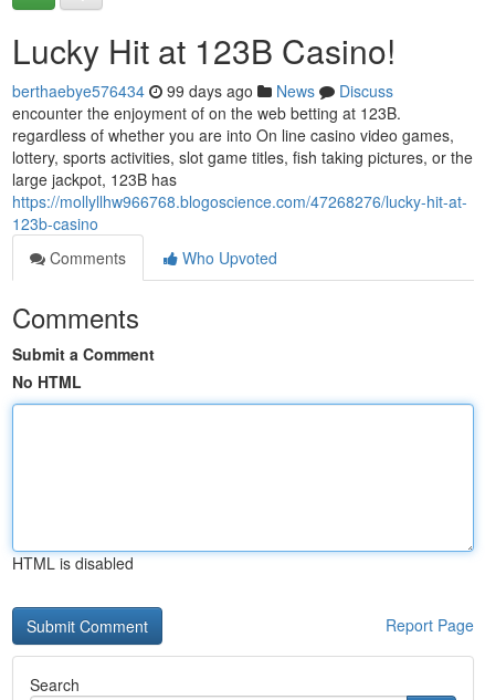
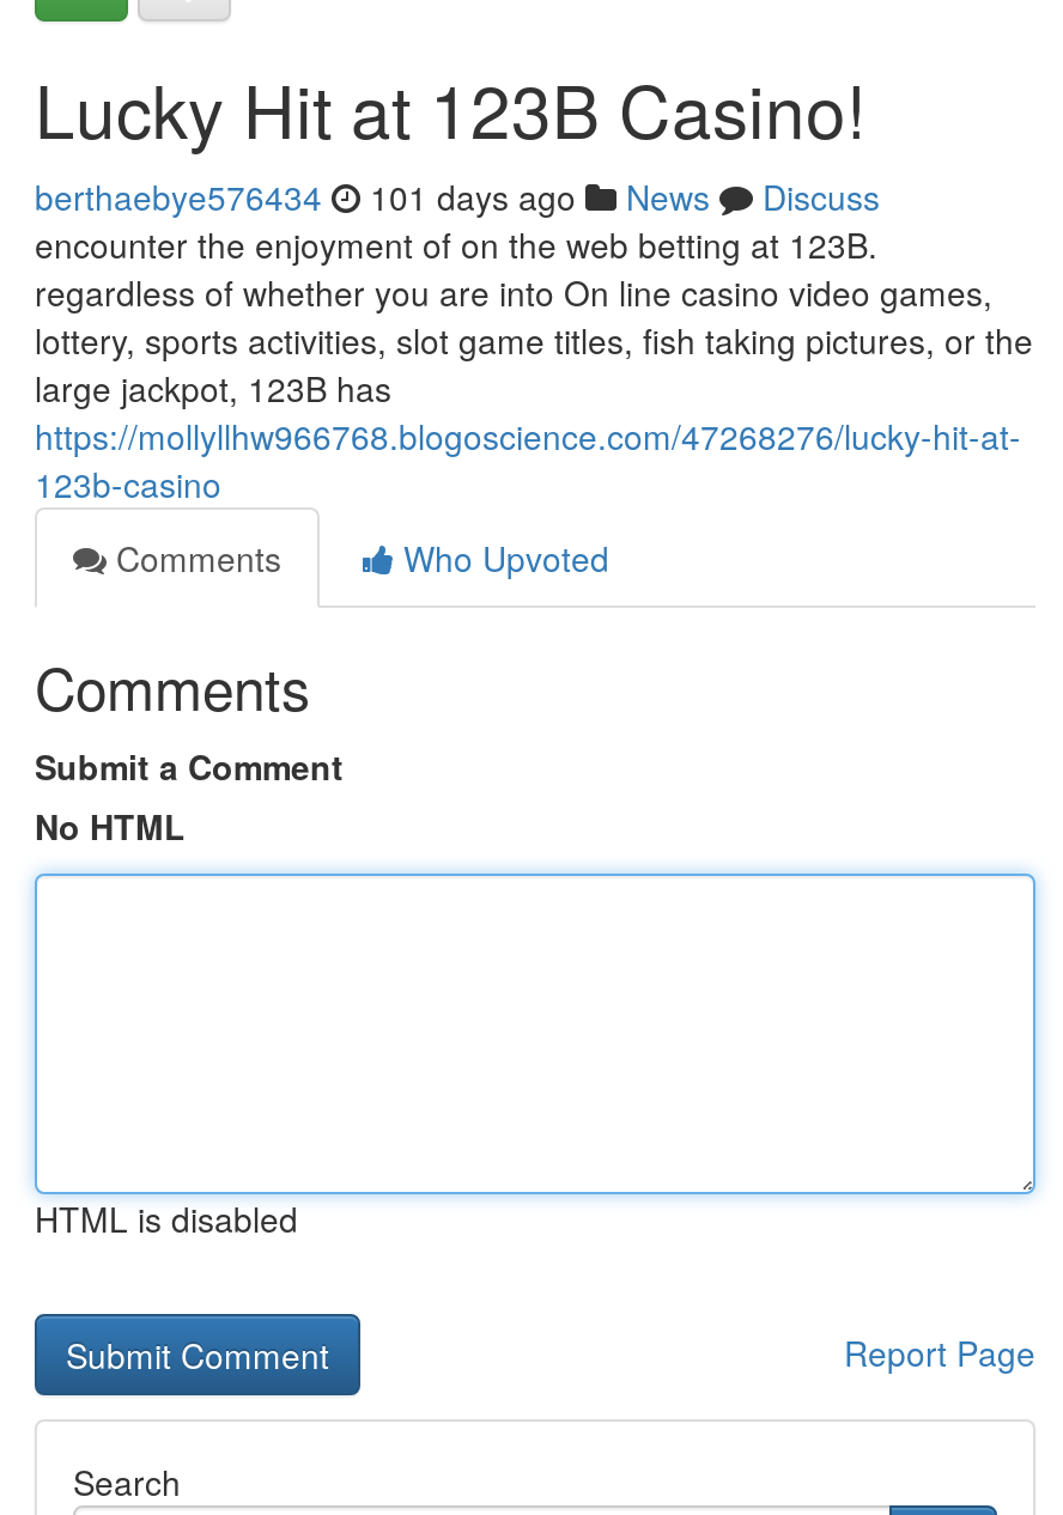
- berthaebye576434 99 days ago News Discuss
+ berthaebye576434 101 days ago News Discuss
